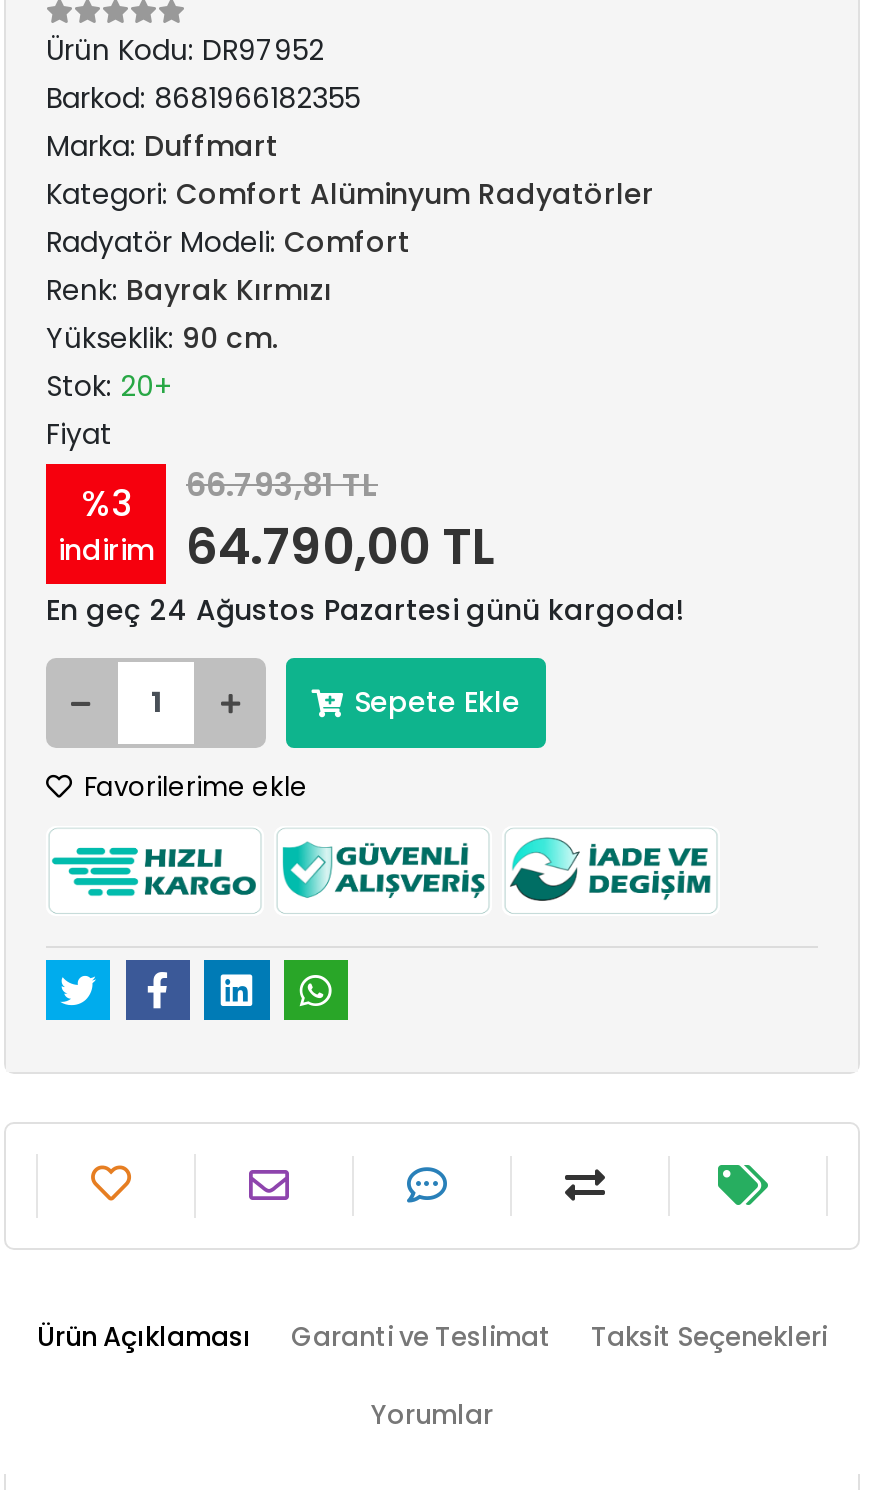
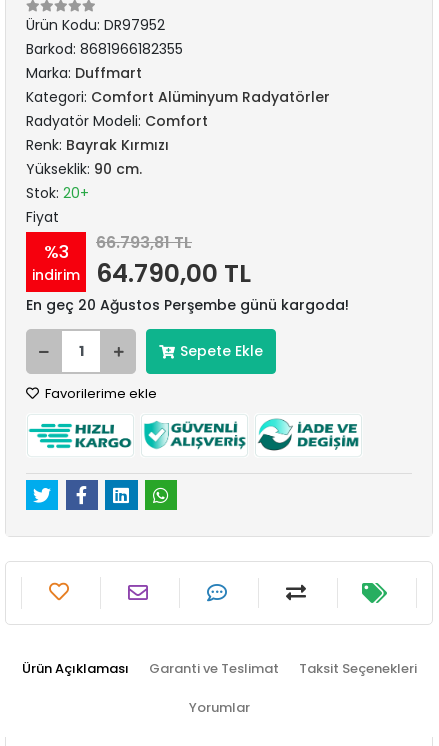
- En geç 24 Ağustos Pazartesi günü kargoda!
+ En geç 20 Ağustos Perşembe günü kargoda!
